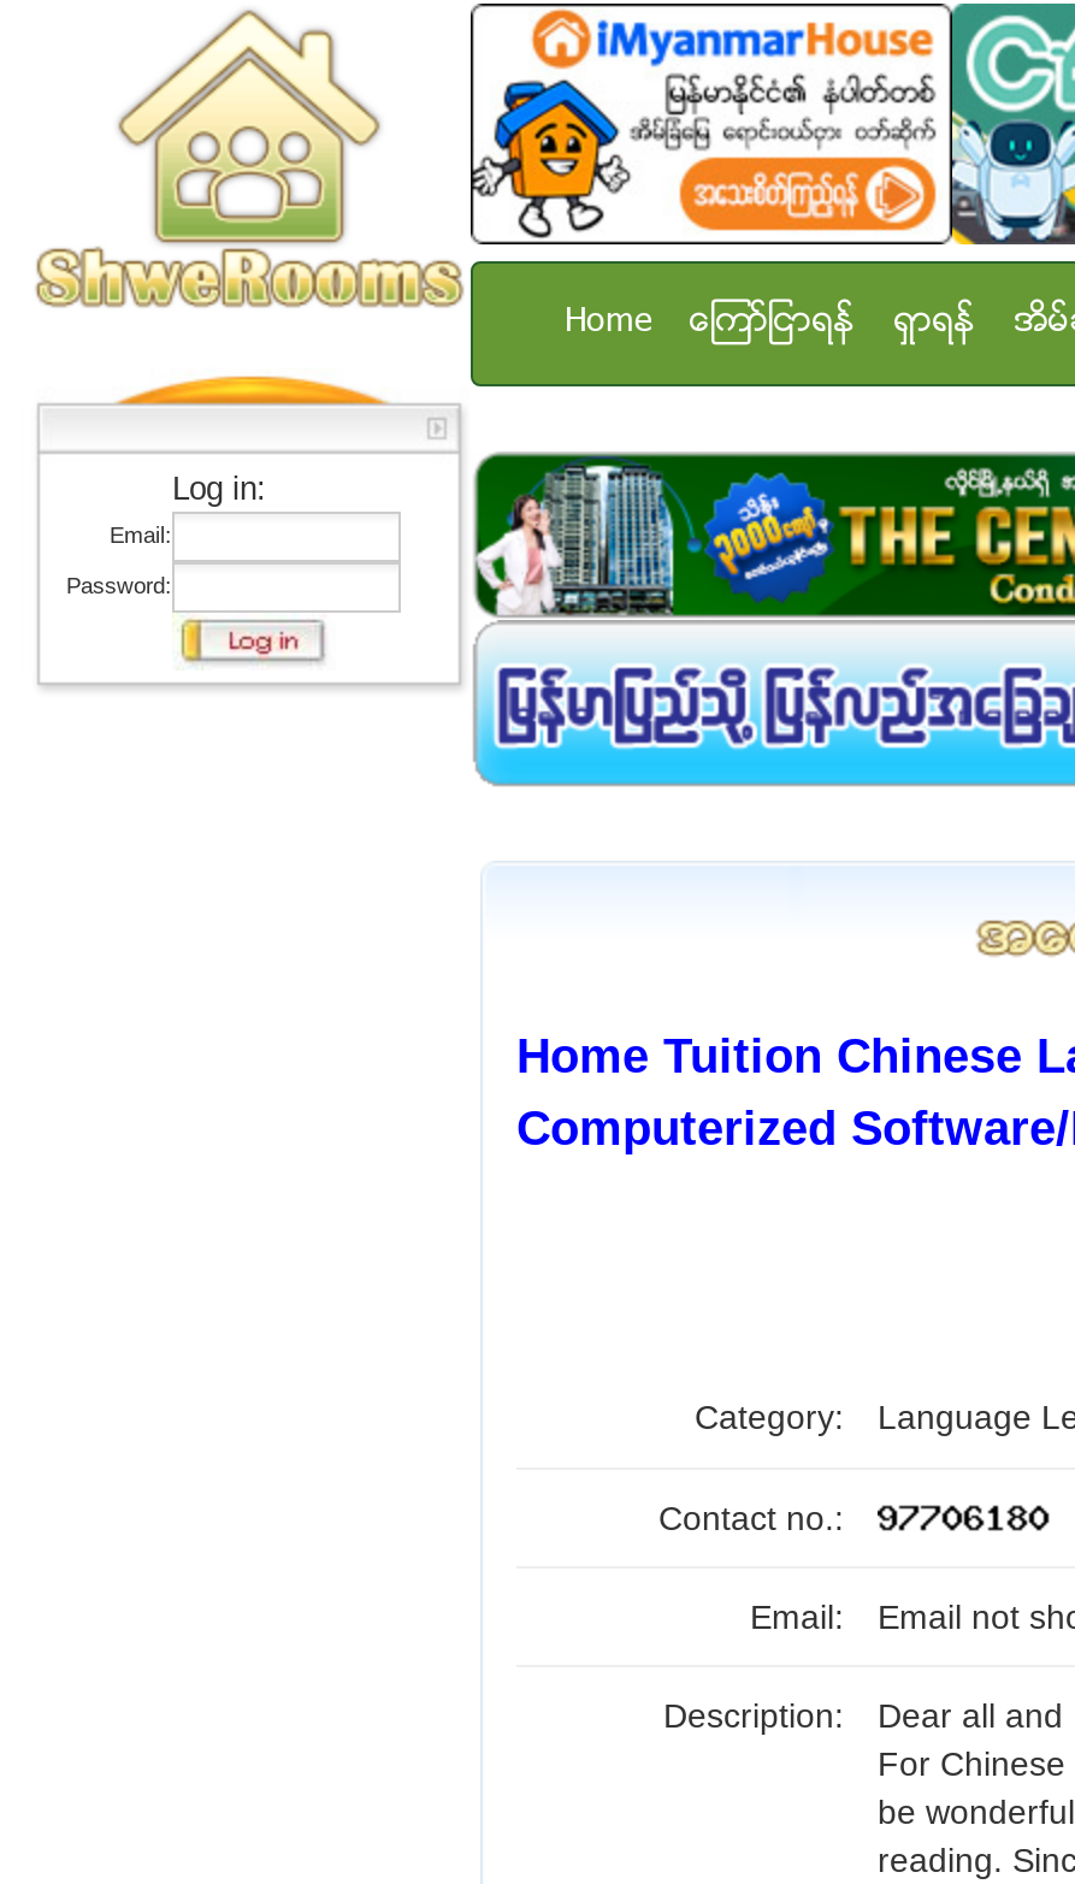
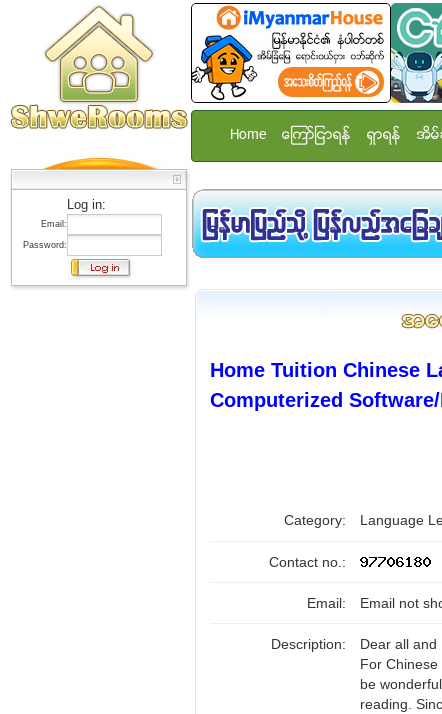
- [image]
+ [image]
